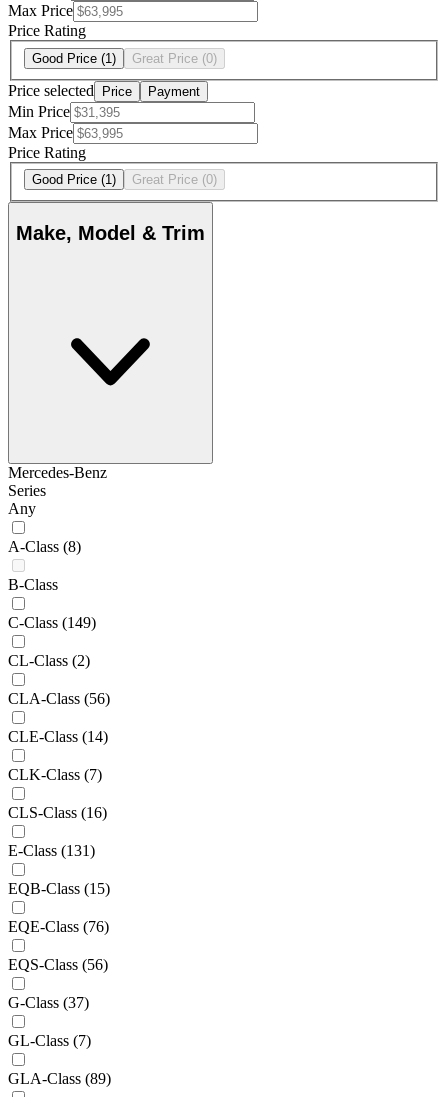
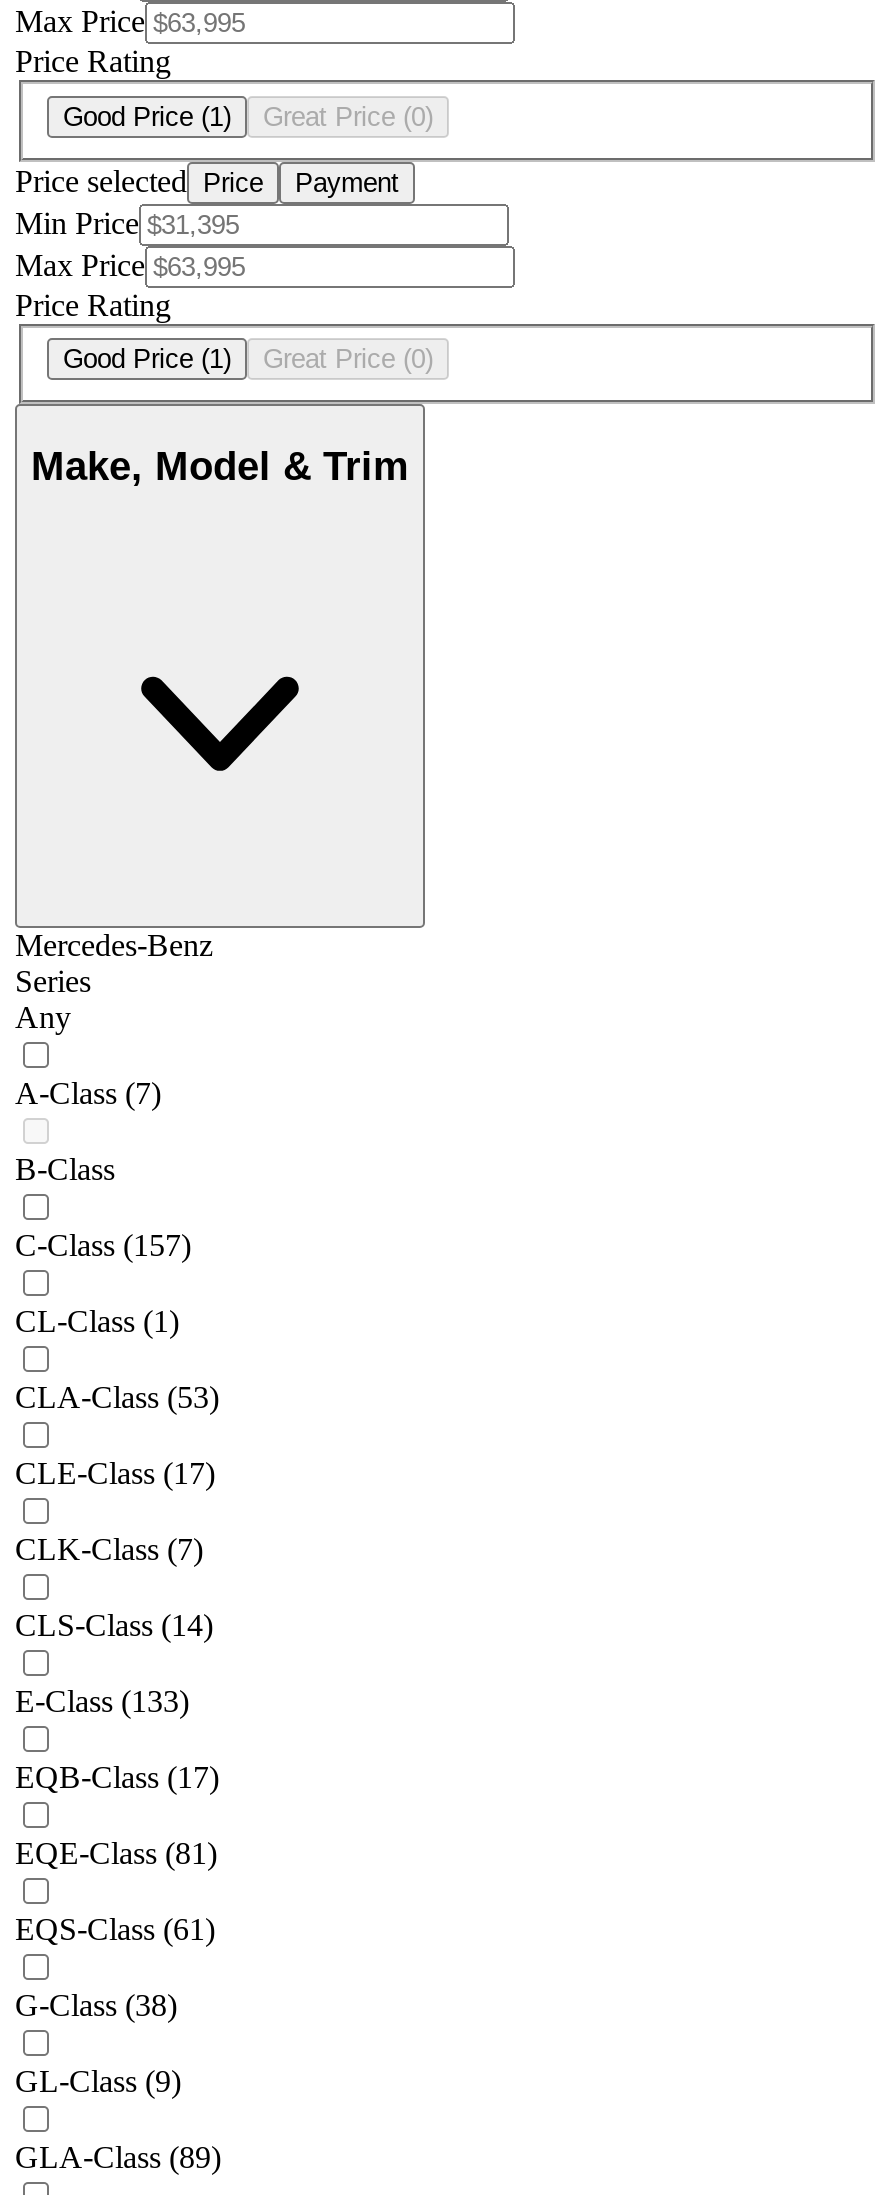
- A-Class (8)
+ A-Class (7)

- C-Class (149)
+ C-Class (157)

- CL-Class (2)
+ CL-Class (1)

- CLA-Class (56)
+ CLA-Class (53)

- CLE-Class (14)
+ CLE-Class (17)

- CLS-Class (16)
+ CLS-Class (14)

- E-Class (131)
+ E-Class (133)

- EQB-Class (15)
+ EQB-Class (17)

- EQE-Class (76)
+ EQE-Class (81)

- EQS-Class (56)
+ EQS-Class (61)

- G-Class (37)
+ G-Class (38)

- GL-Class (7)
+ GL-Class (9)
